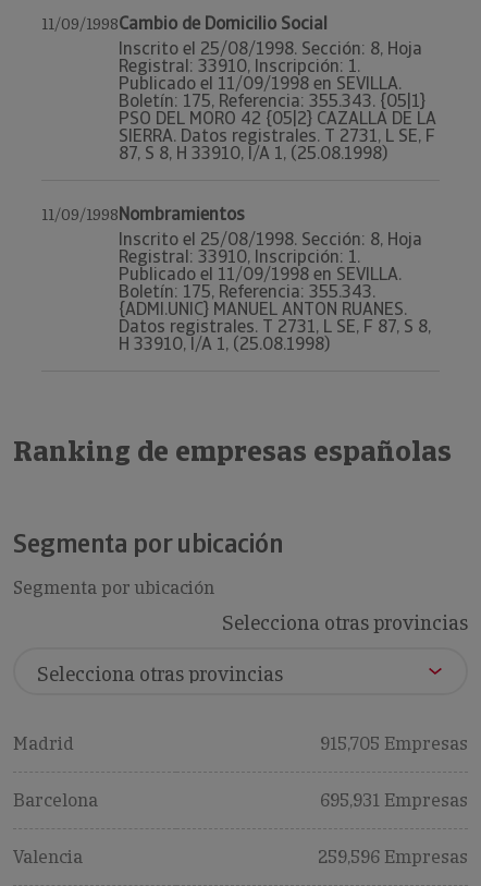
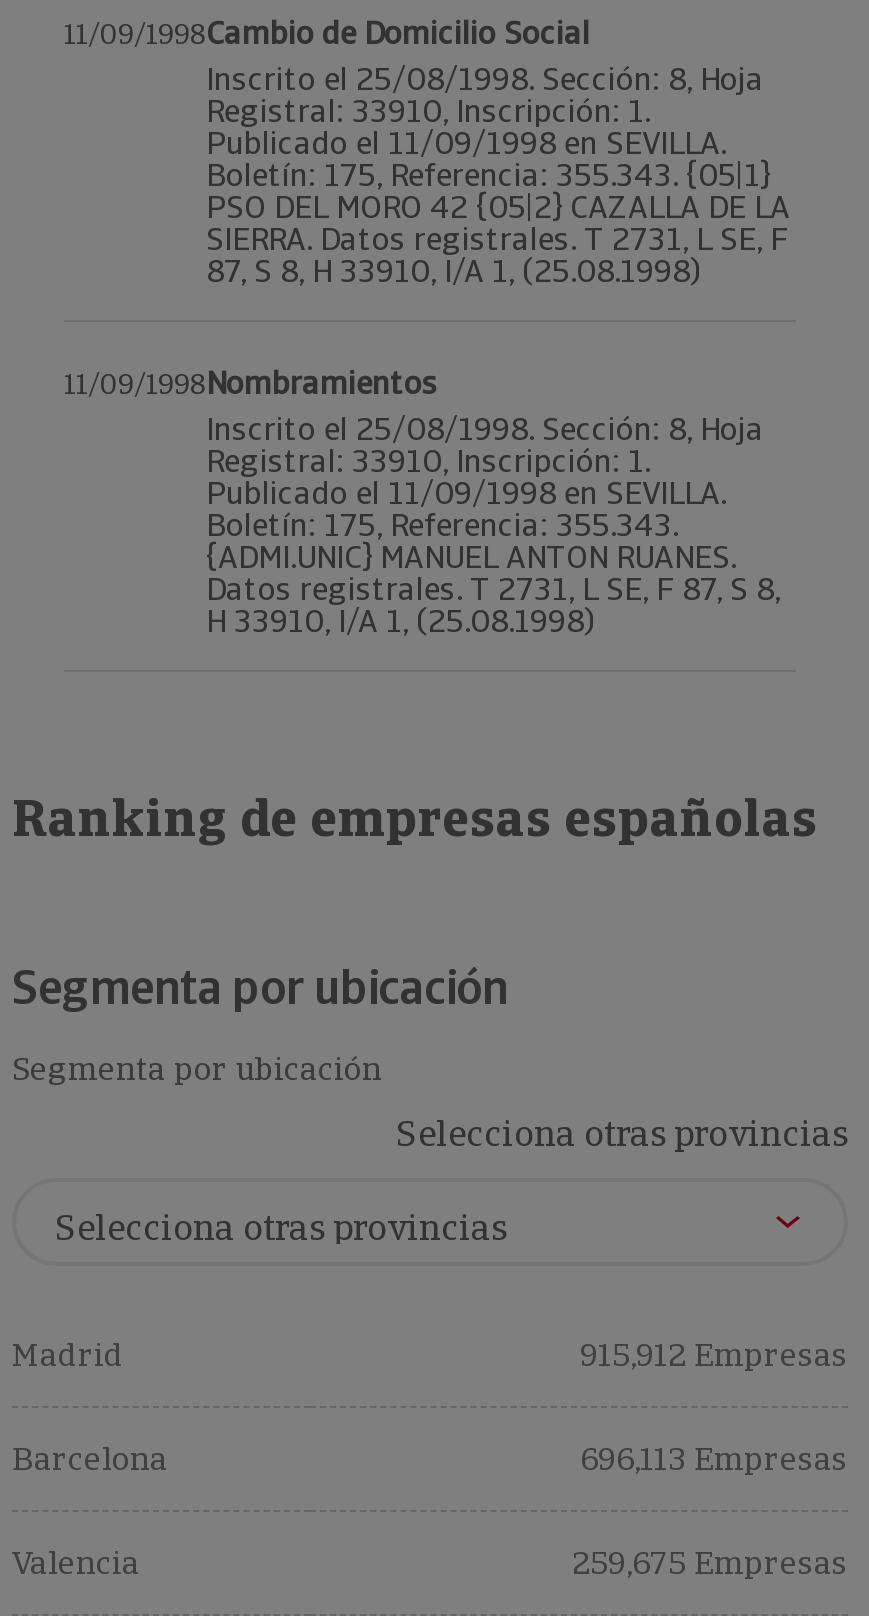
- 915,705 Empresas
+ 915,912 Empresas

- 695,931 Empresas
+ 696,113 Empresas

- 259,596 Empresas
+ 259,675 Empresas
